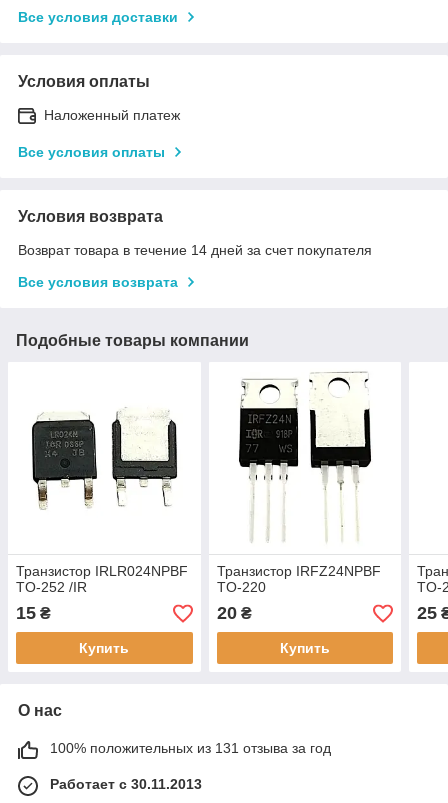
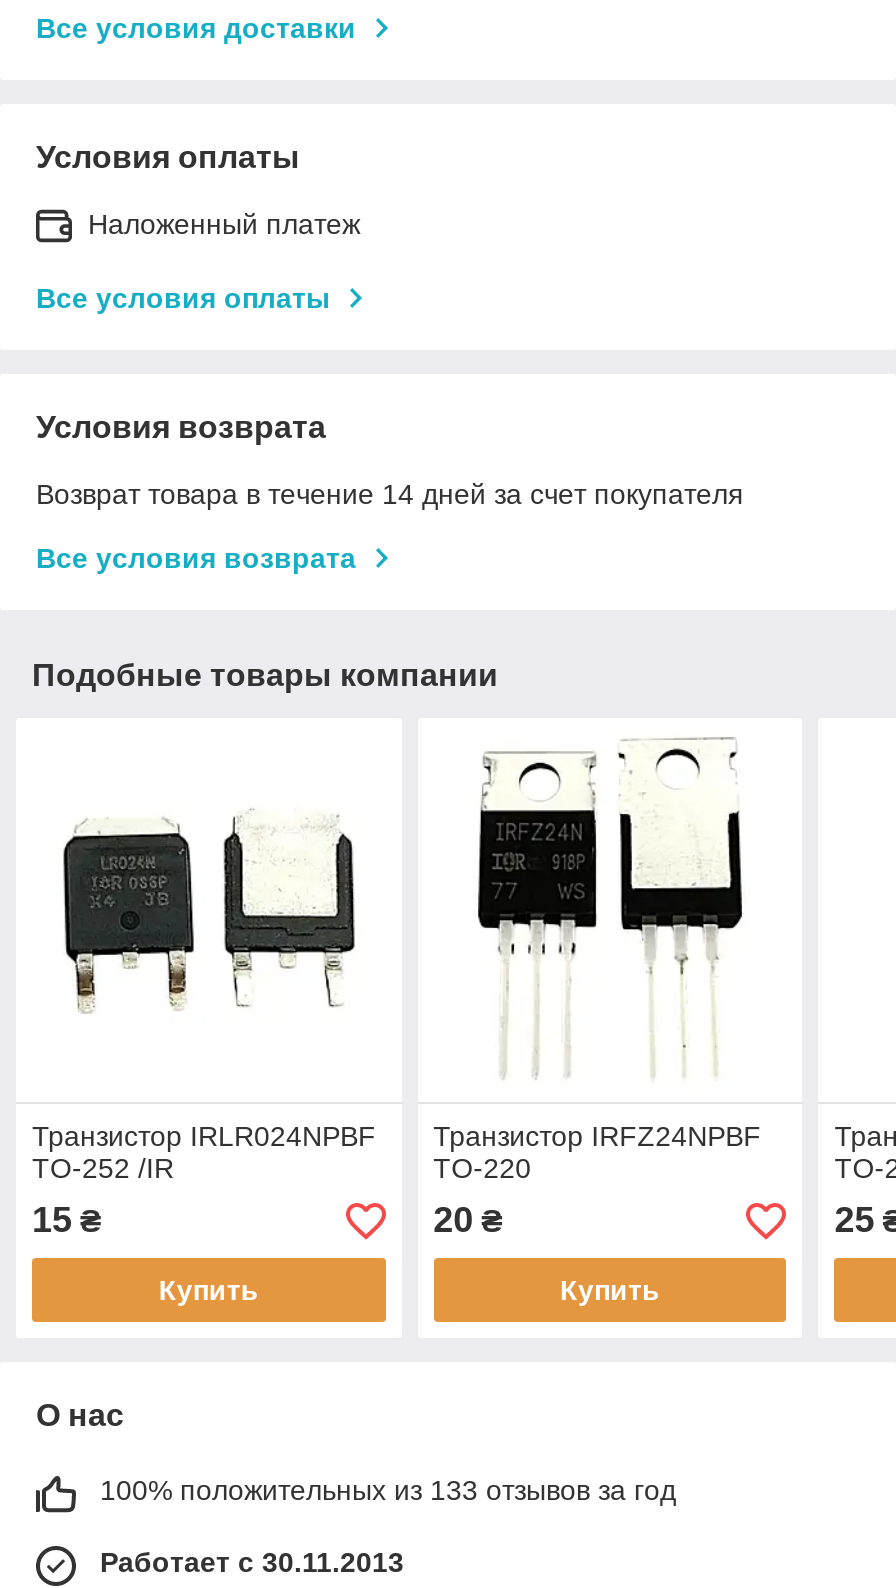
- 100% положительных из 131 отзыва за год
+ 100% положительных из 133 отзывов за год
